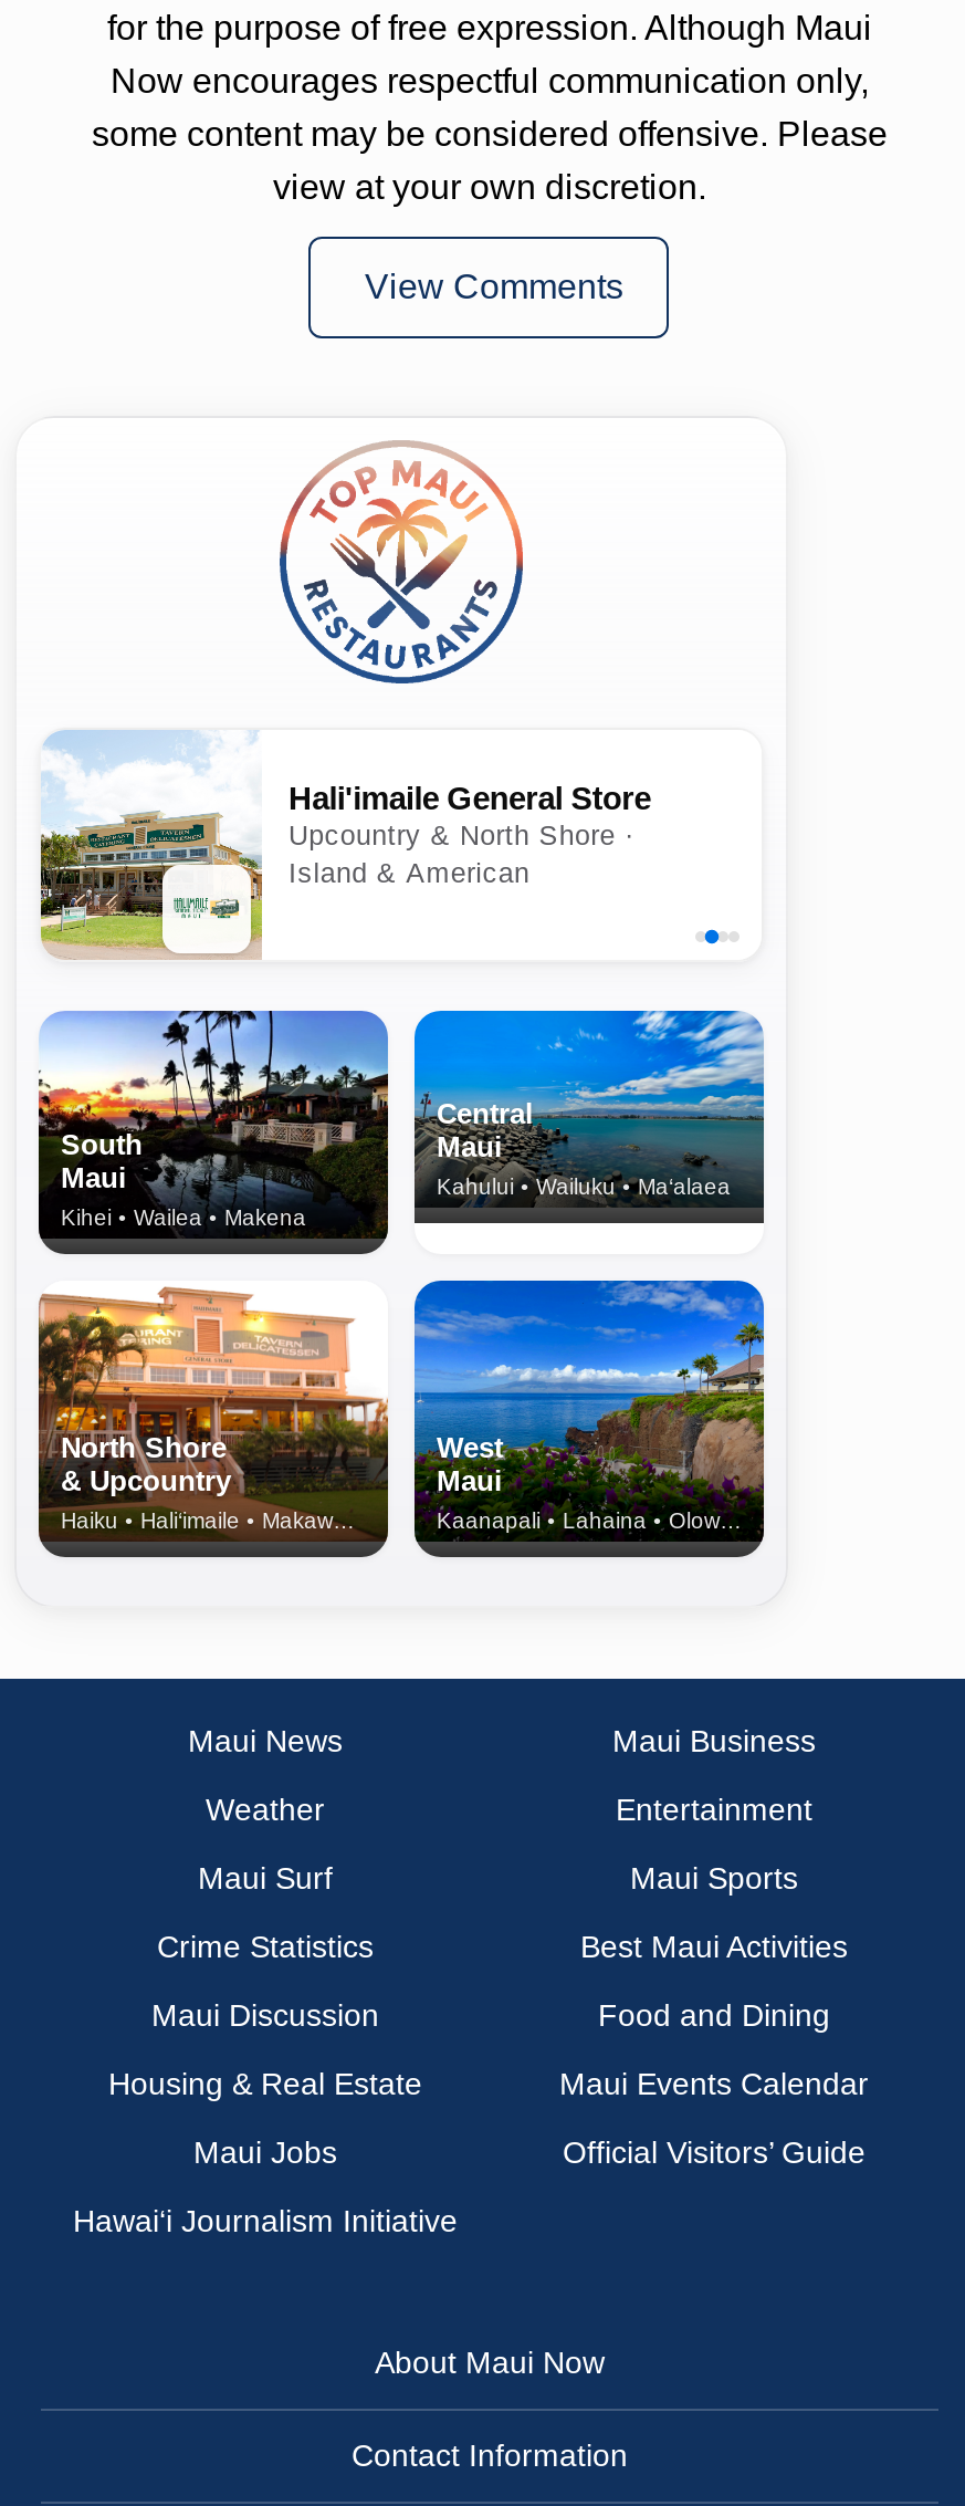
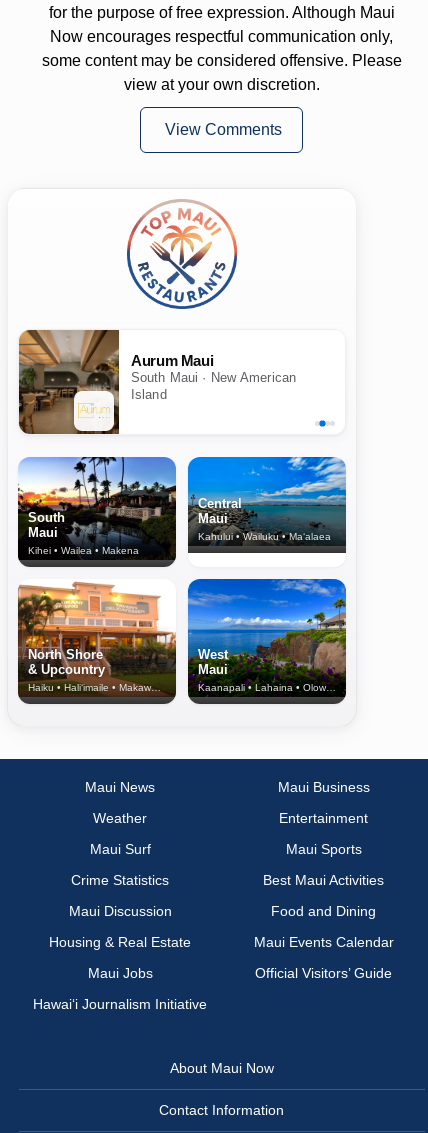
- [image]
- Hali'imaile General Store
- Upcountry & North Shore ·
- Island & American
+ [image]
+ Aurum Maui
+ South Maui · New American
+ Island
